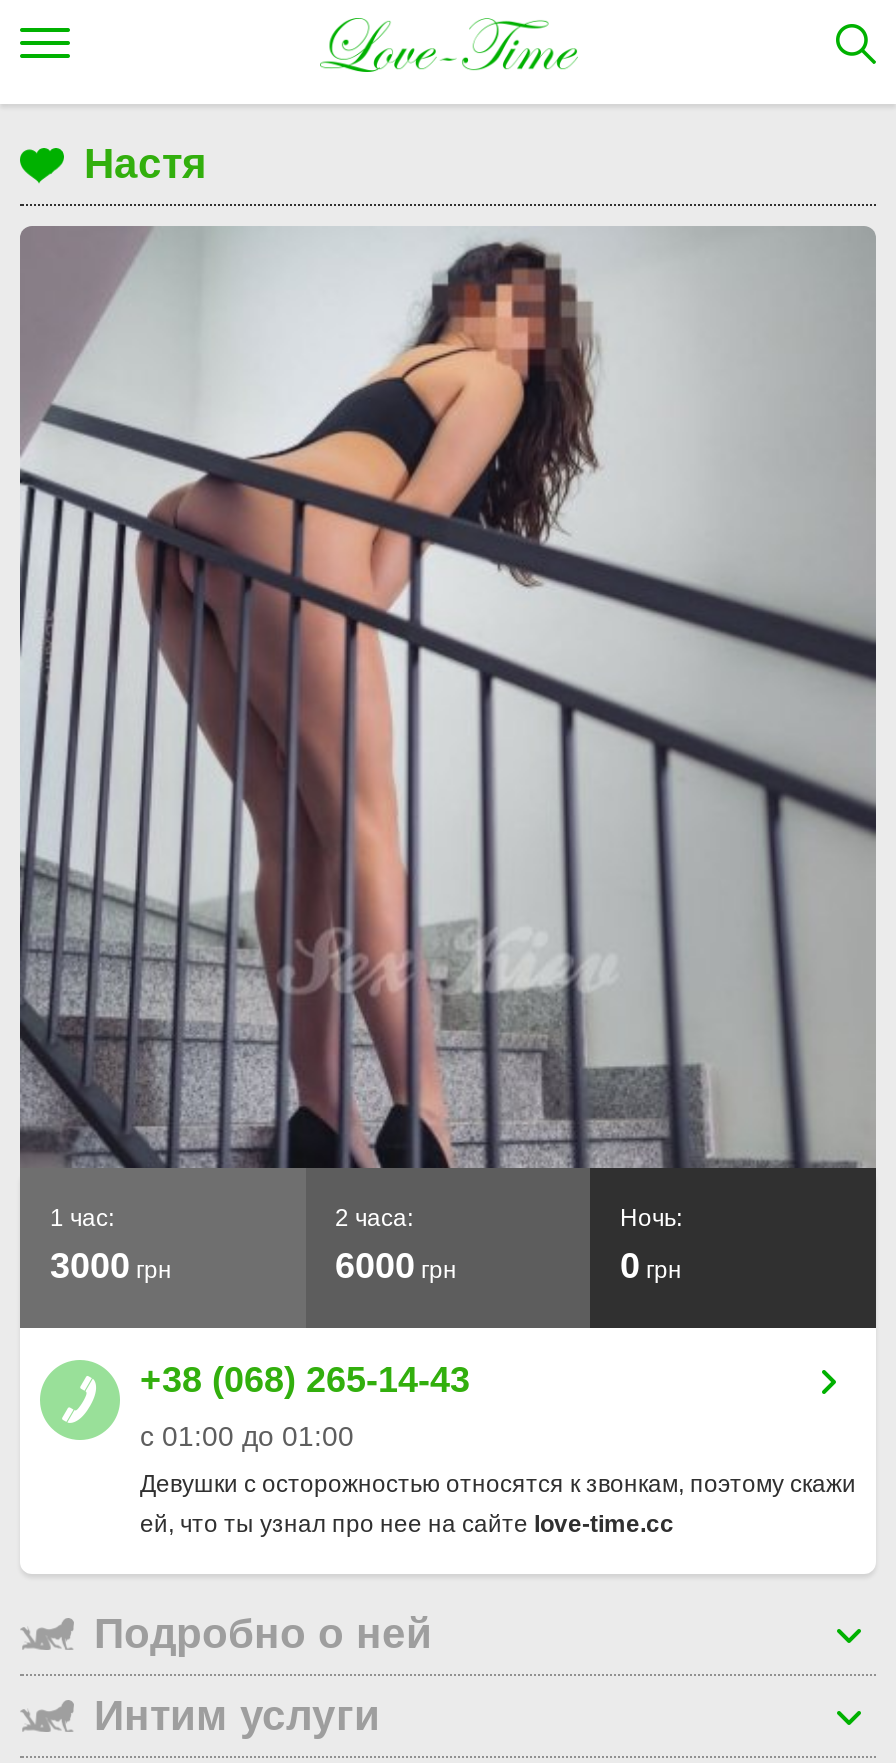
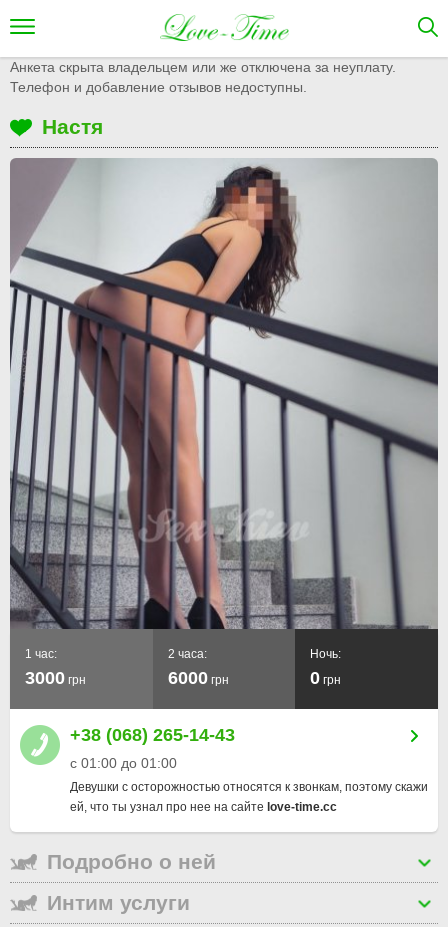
+ Анкета скрыта владельцем или же отключена за неуплату.
+ Телефон и добавление отзывов недоступны.
